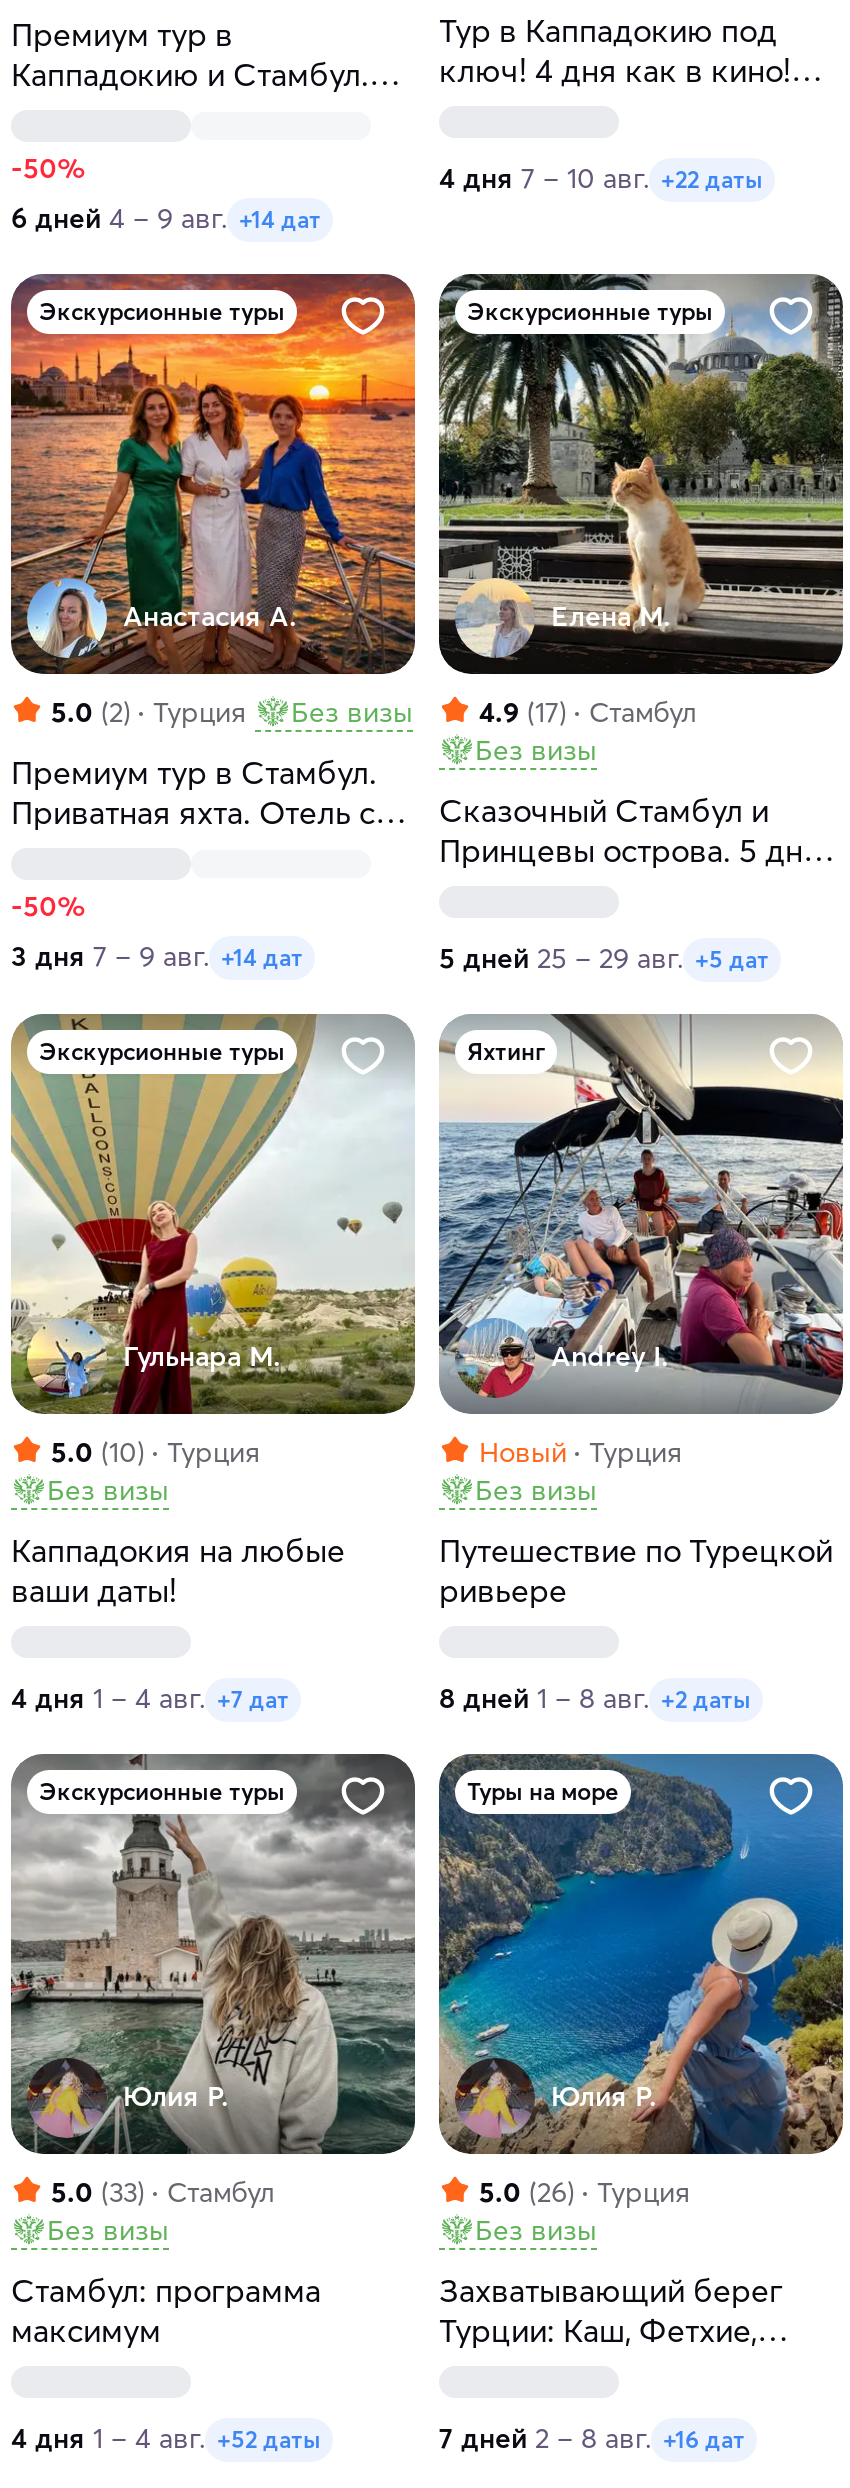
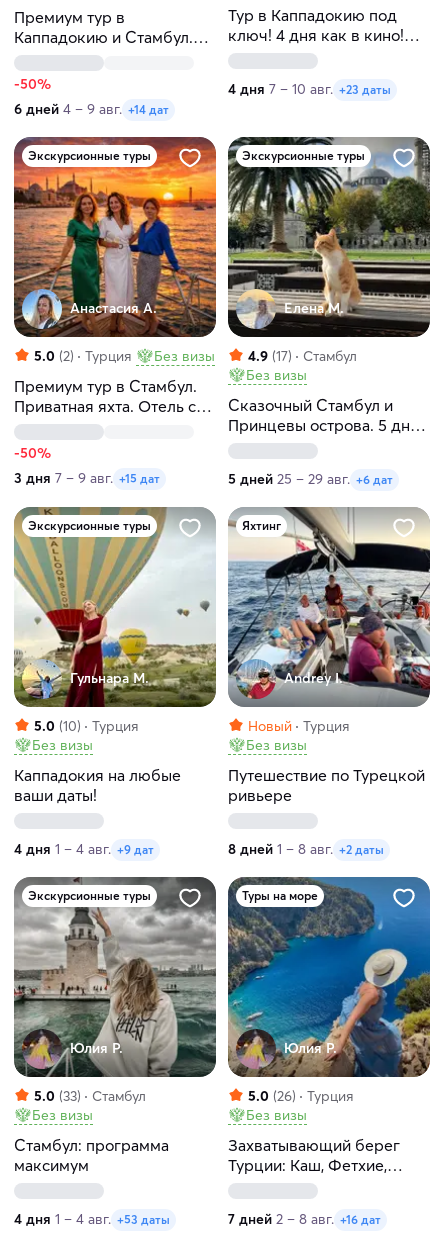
- 4 дня 7 – 10 авг. +22 даты
+ 4 дня 7 – 10 авг. +23 даты

- 3 дня 7 – 9 авг. +14 дат
+ 3 дня 7 – 9 авг. +15 дат

- 5 дней 25 – 29 авг. +5 дат
+ 5 дней 25 – 29 авг. +6 дат

- 4 дня 1 – 4 авг. +7 дат
+ 4 дня 1 – 4 авг. +9 дат

- 4 дня 1 – 4 авг. +52 даты
+ 4 дня 1 – 4 авг. +53 даты
